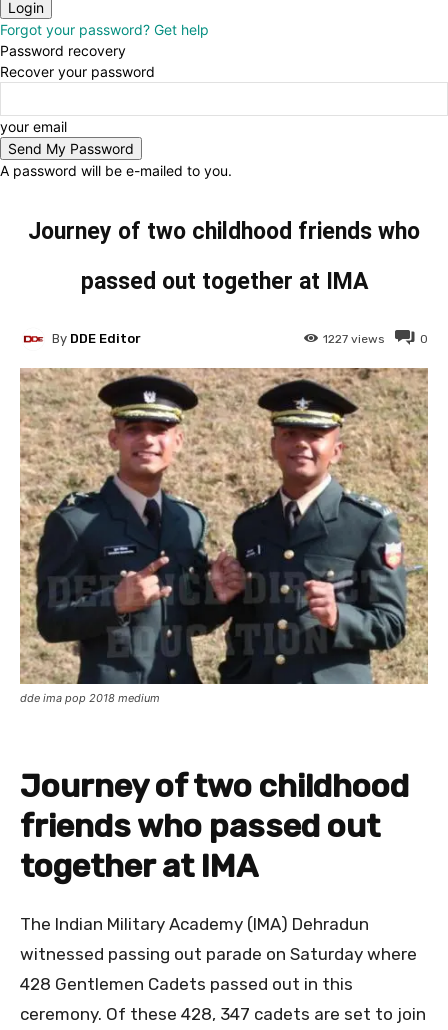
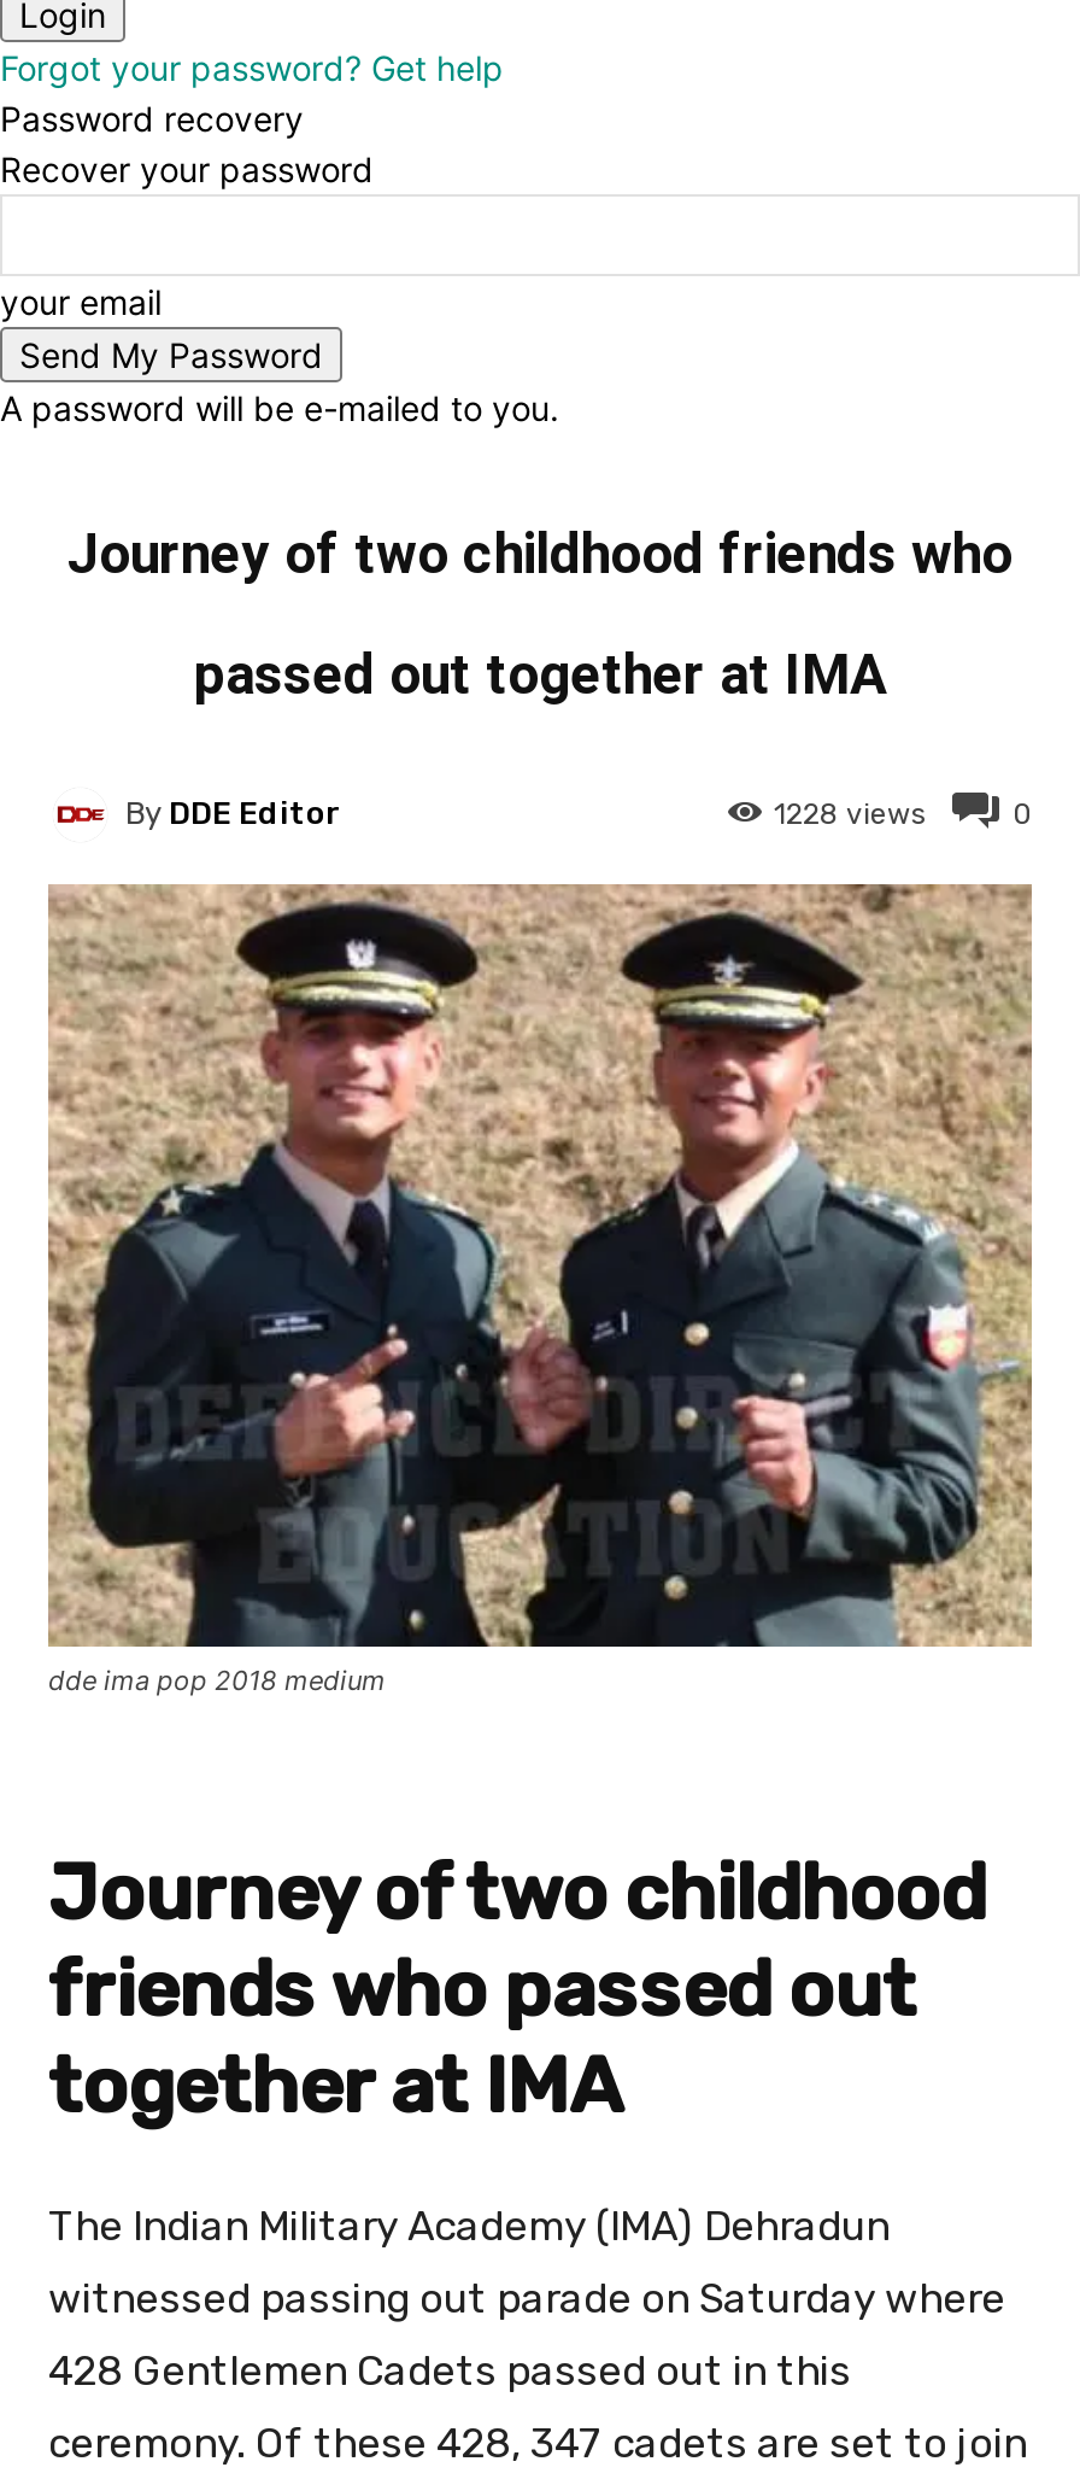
- 1227 views
+ 1228 views
